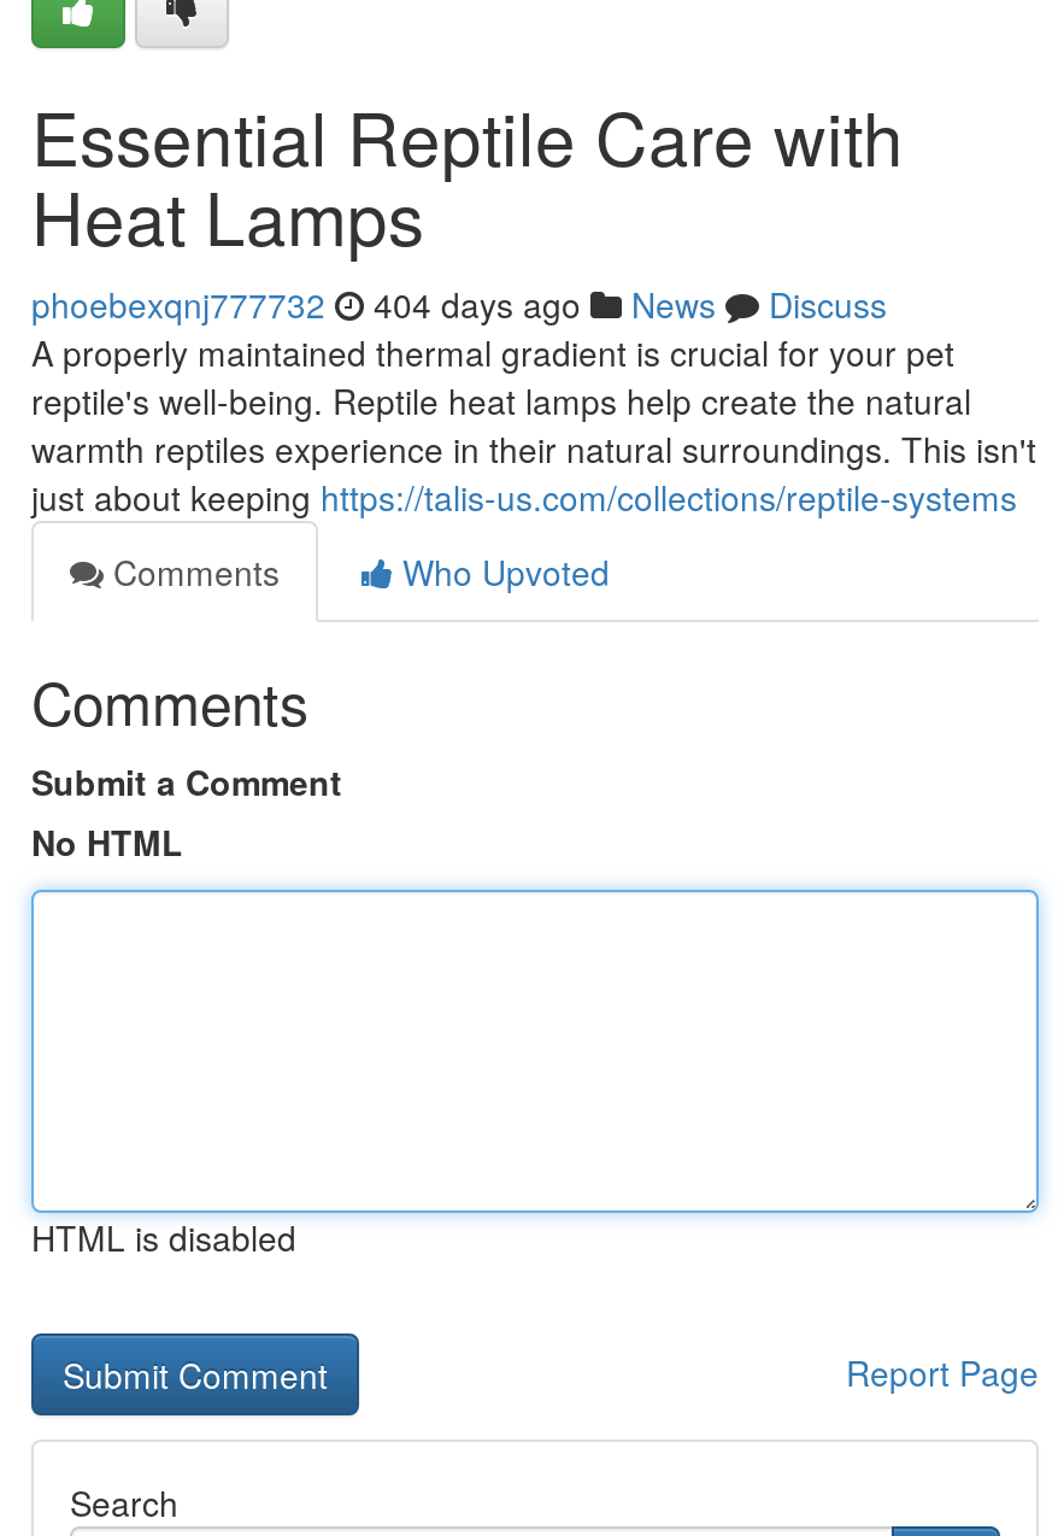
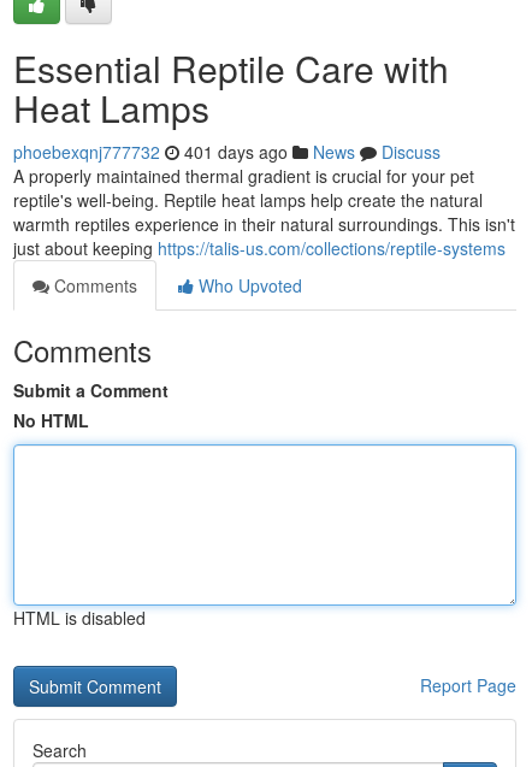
- phoebexqnj777732 404 days ago News Discuss
+ phoebexqnj777732 401 days ago News Discuss
